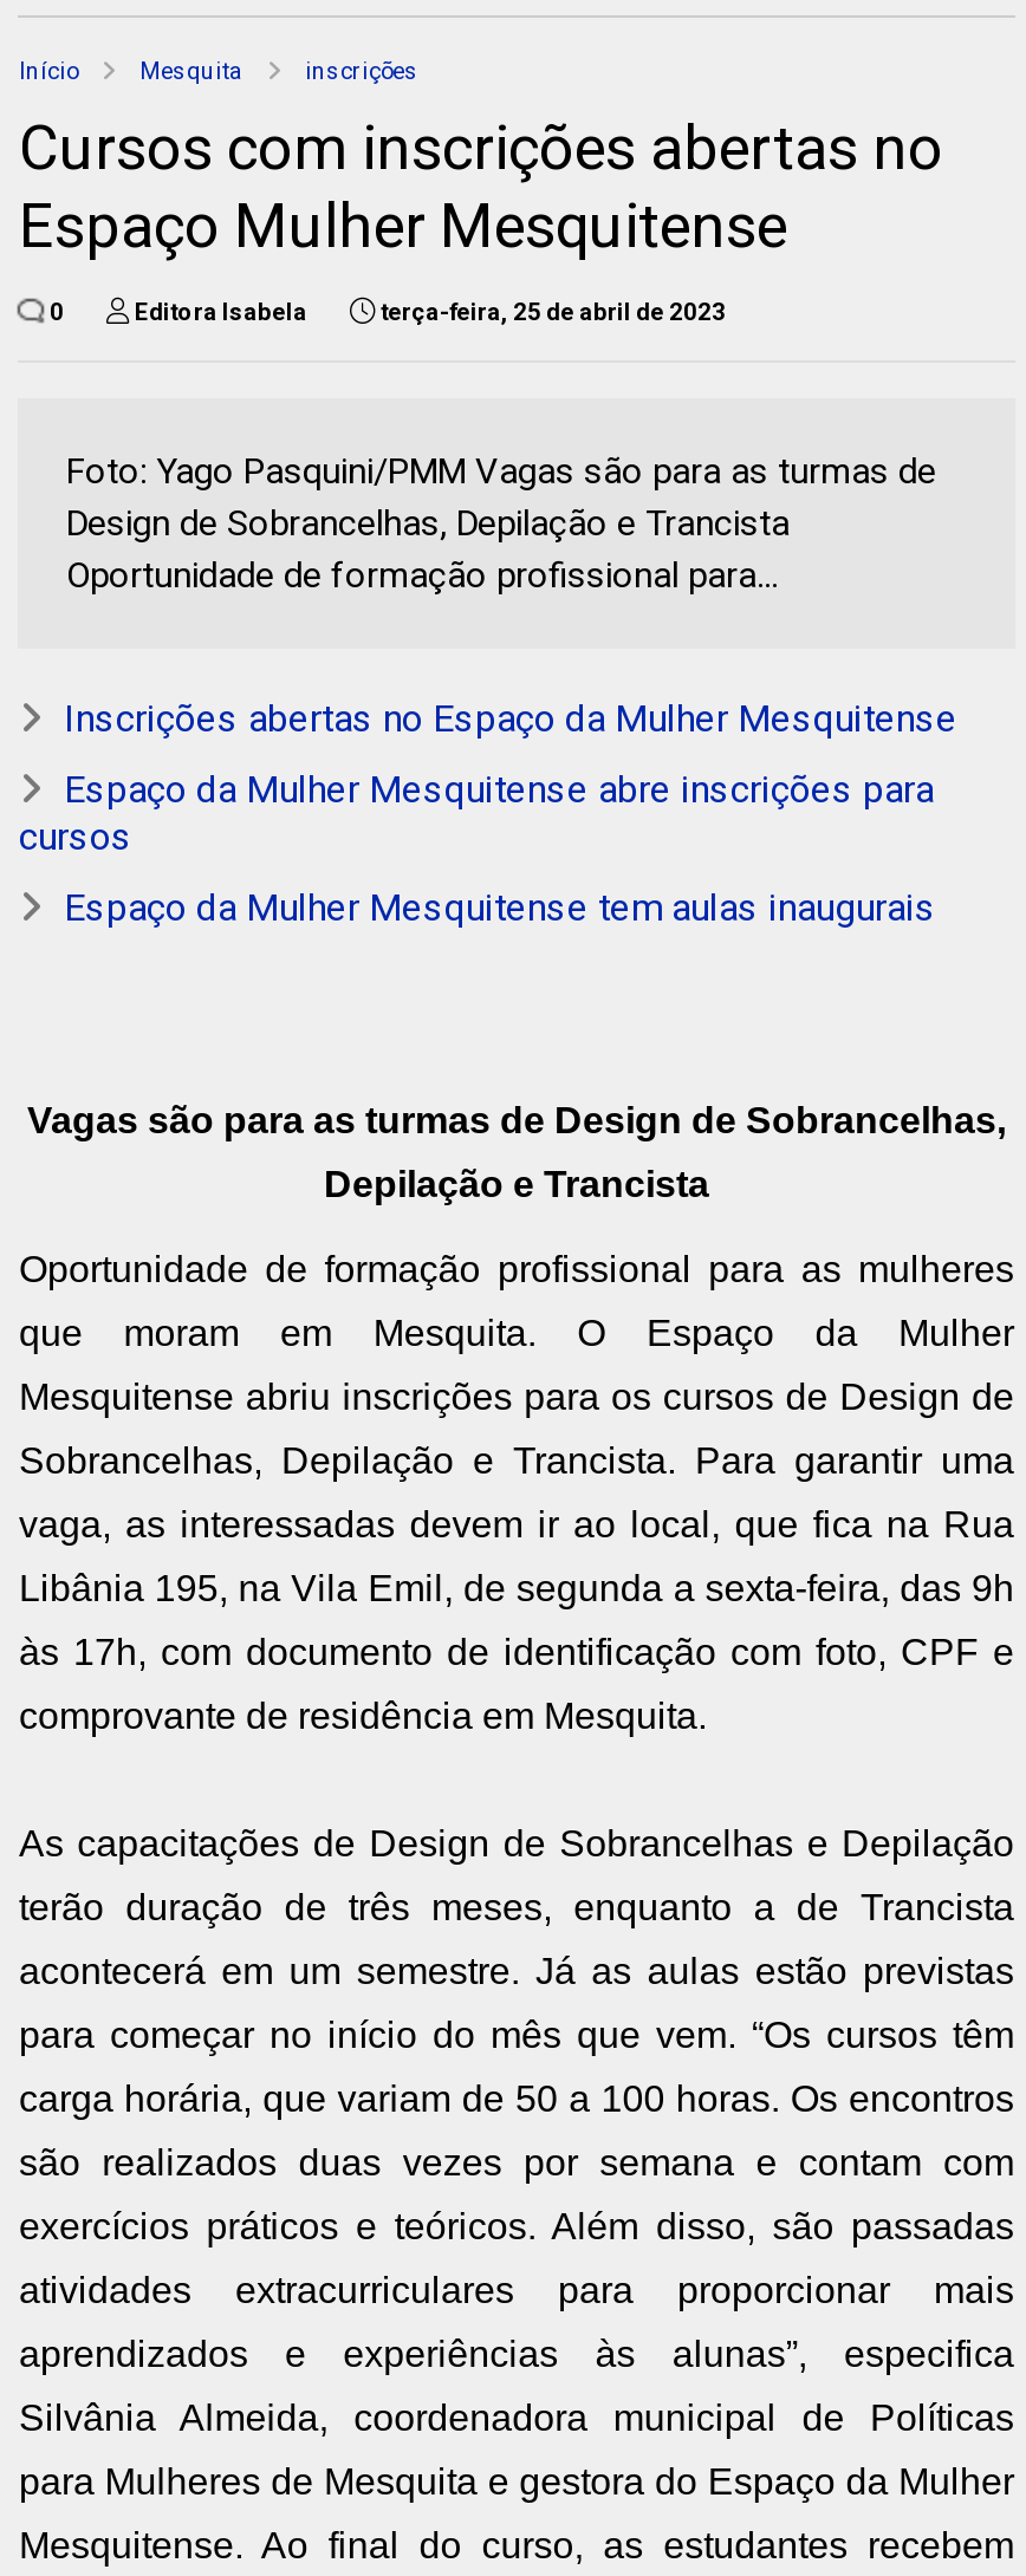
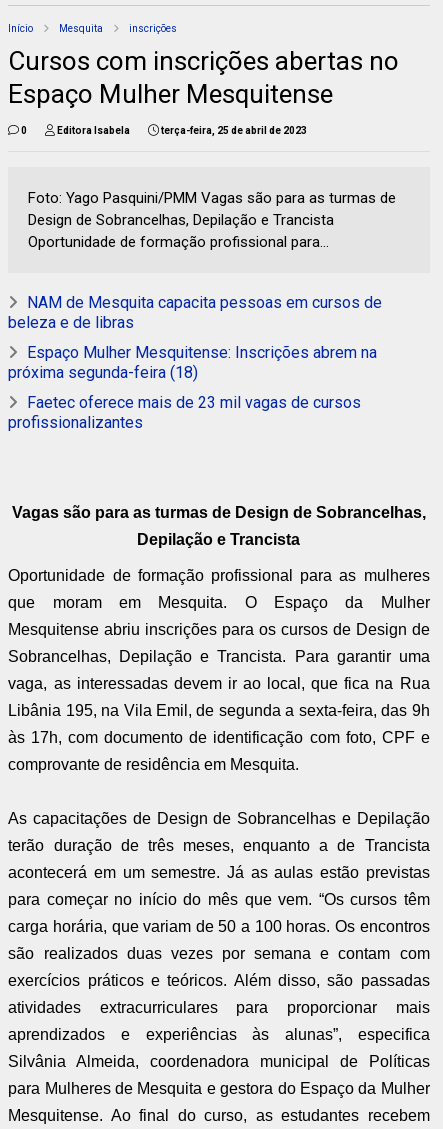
- Inscrições abertas no Espaço da Mulher Mesquitense
+ NAM de Mesquita capacita pessoas em cursos de
+ beleza e de libras

- Espaço da Mulher Mesquitense abre inscrições para
- cursos
+ Espaço Mulher Mesquitense: Inscrições abrem na
+ próxima segunda-feira (18)

- Espaço da Mulher Mesquitense tem aulas inaugurais
+ Faetec oferece mais de 23 mil vagas de cursos
+ profissionalizantes
